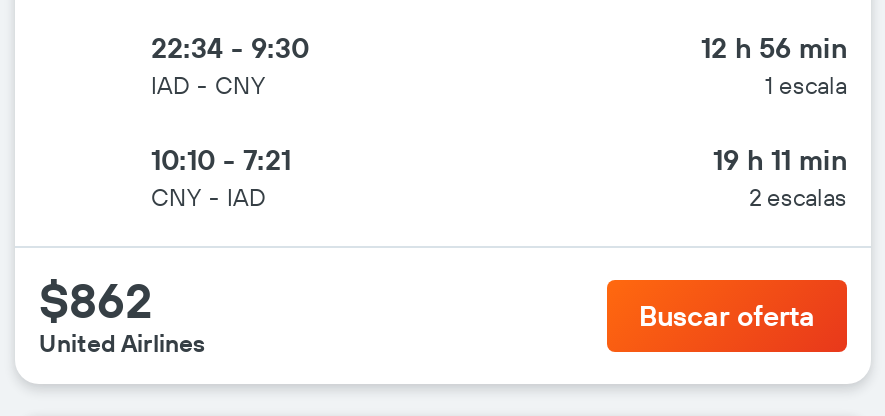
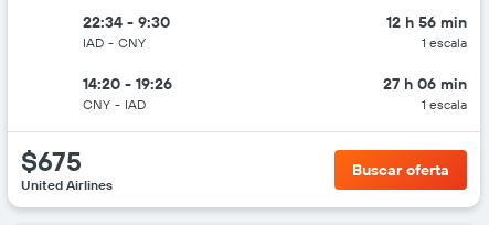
- 10:10 - 7:21
+ 14:20 - 19:26

- 19 h 11 min
- 2 escalas
+ 27 h 06 min
+ 1 escala

- $862
+ $675
